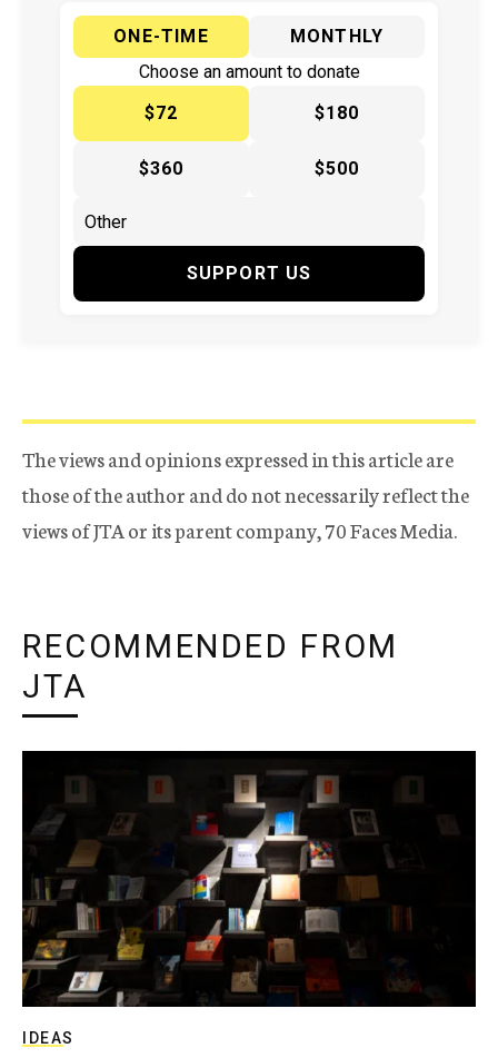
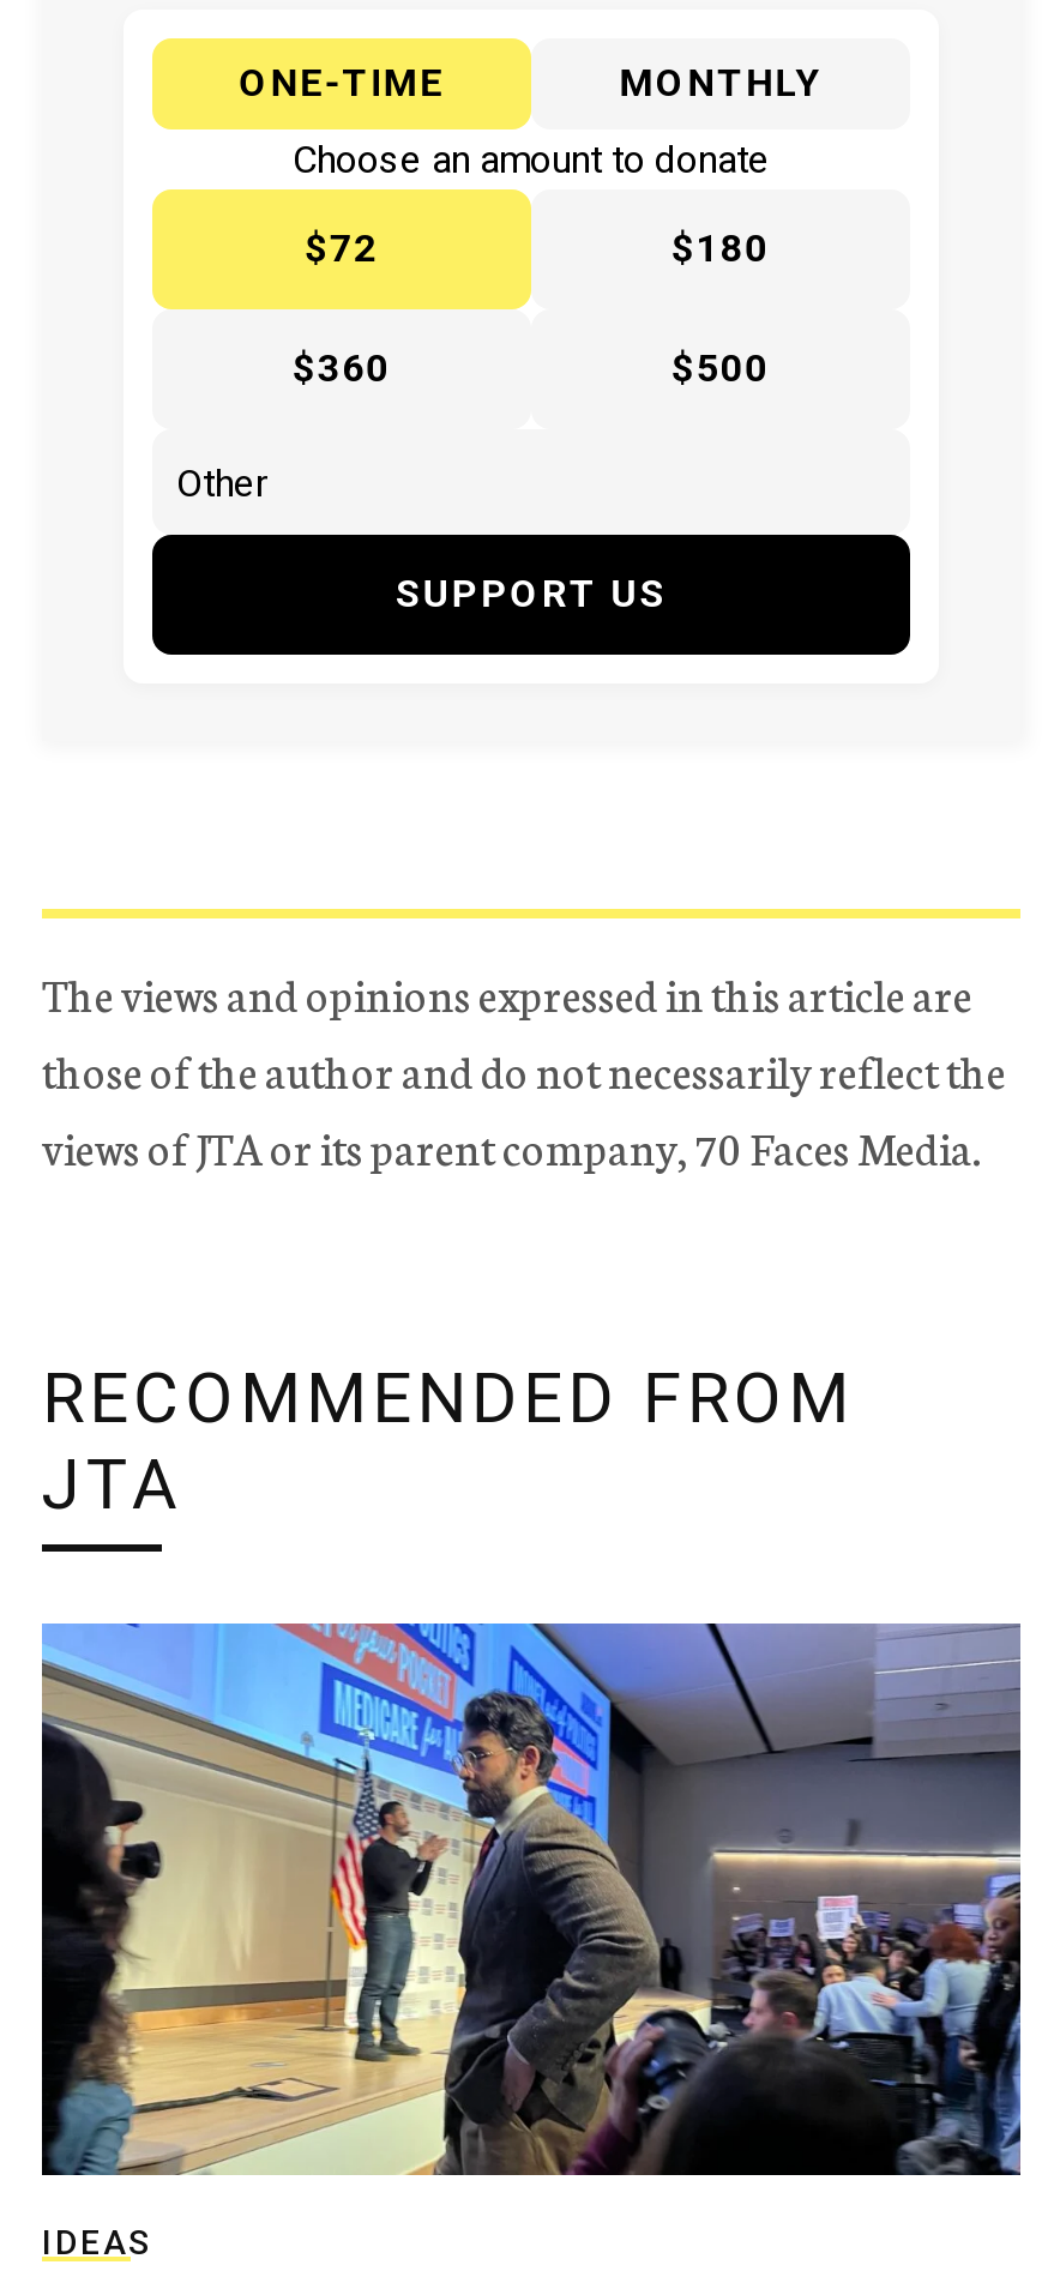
- [image]
+ [image]
